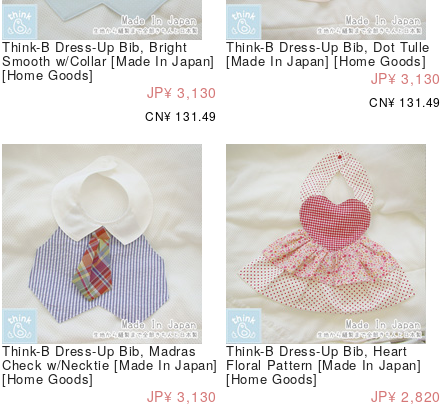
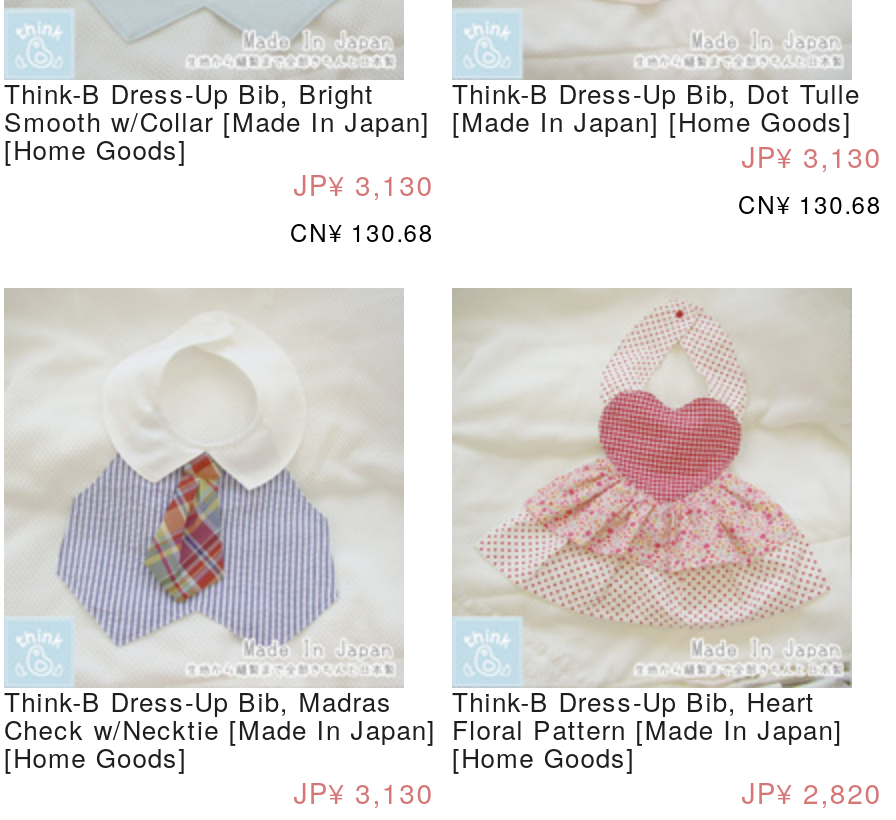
- CN¥ 131.49
+ CN¥ 130.68

- CN¥ 131.49
+ CN¥ 130.68
